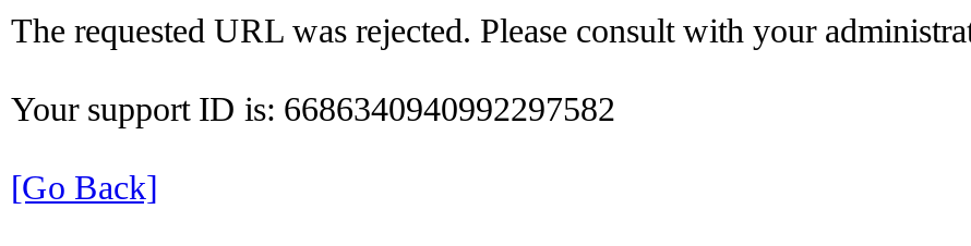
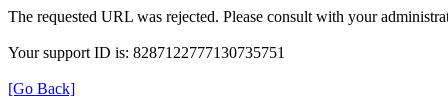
- Your support ID is: 6686340940992297582
+ Your support ID is: 8287122777130735751
